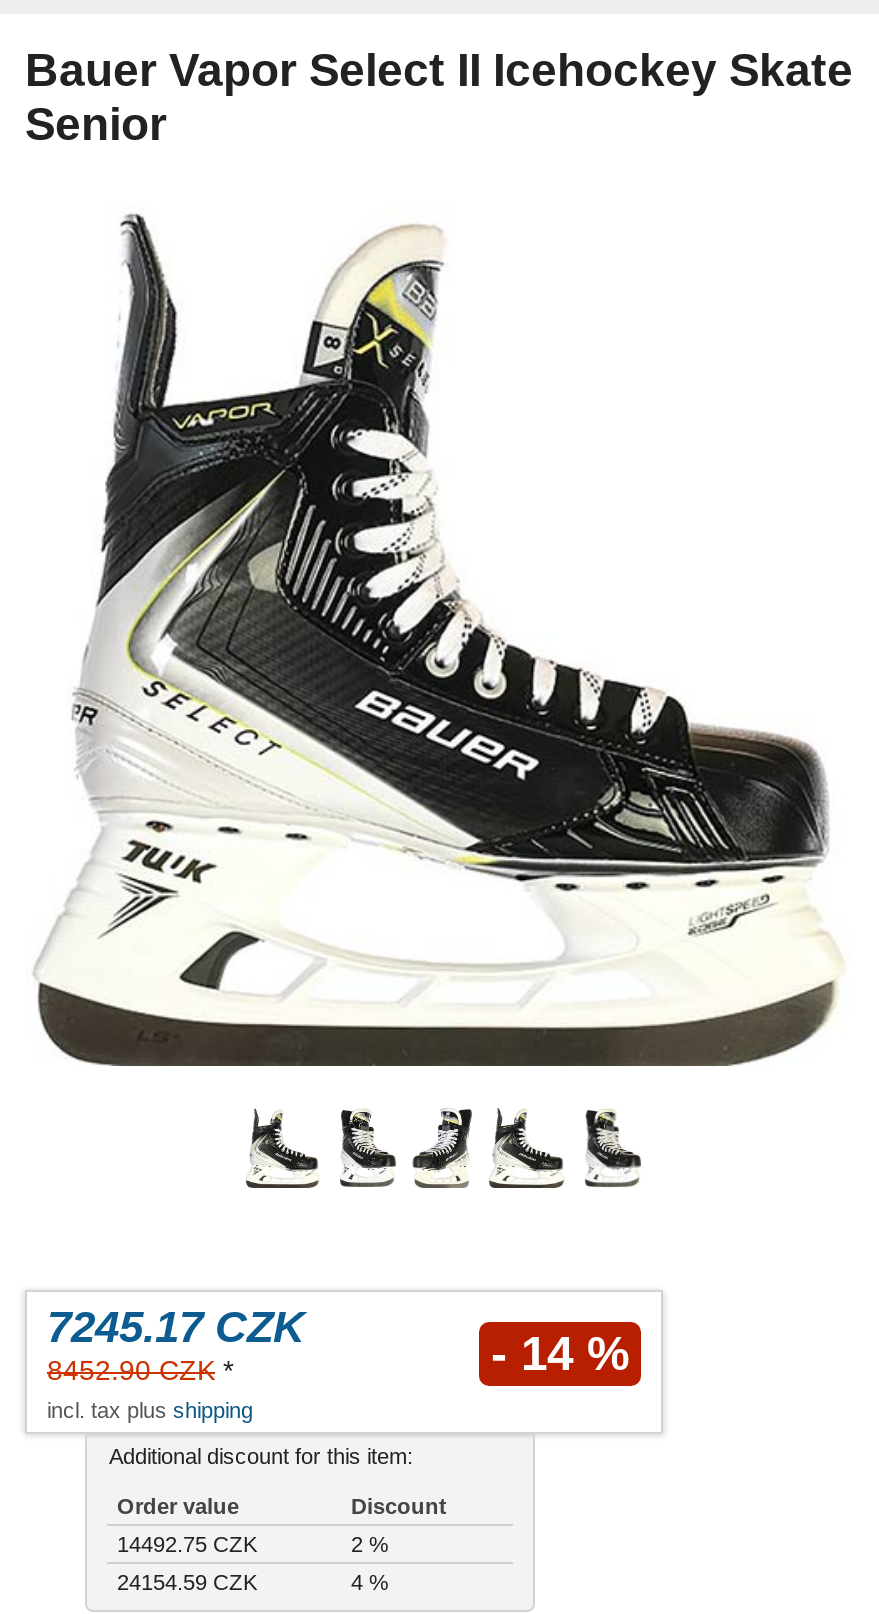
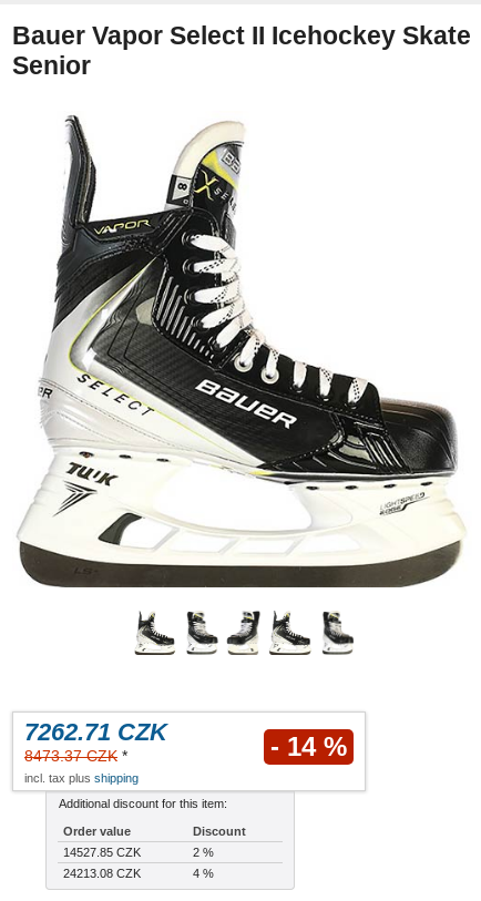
- 7245.17 CZK
+ 7262.71 CZK

- 8452.90 CZK *
+ 8473.37 CZK *

- 14492.75 CZK
+ 14527.85 CZK

- 24154.59 CZK
+ 24213.08 CZK
